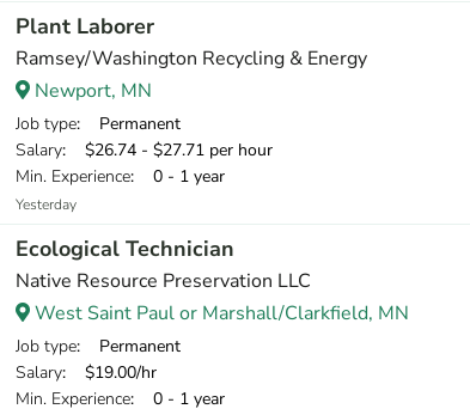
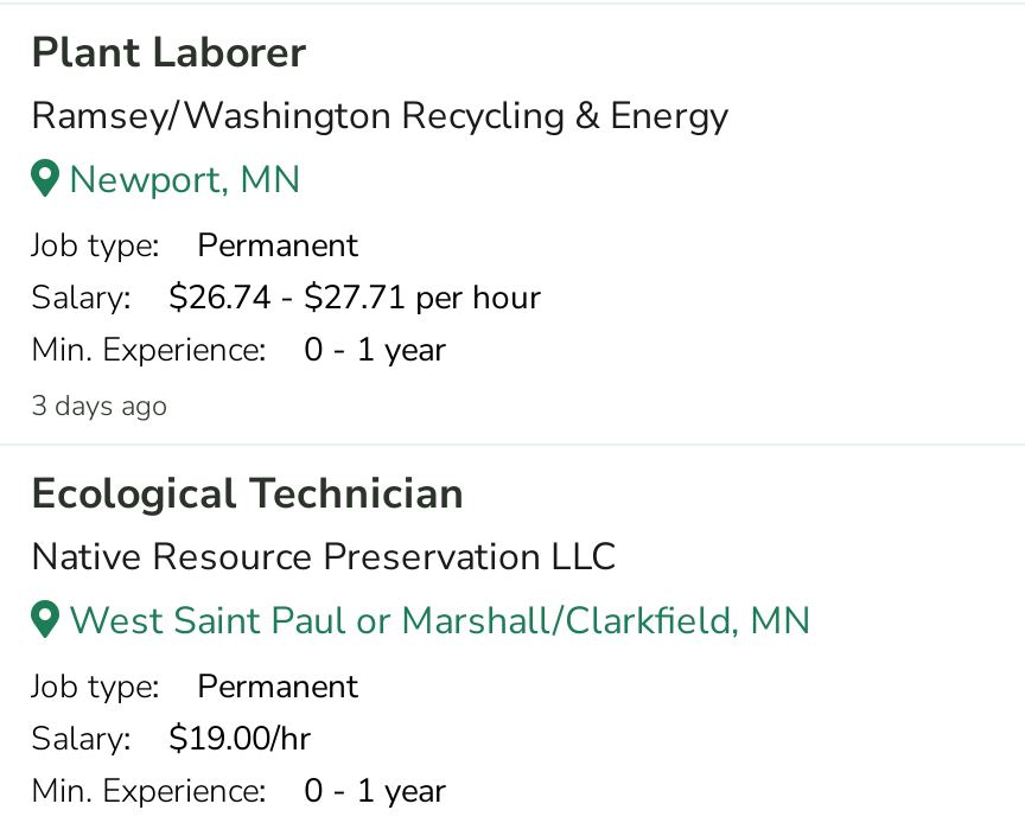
- Yesterday
+ 3 days ago
